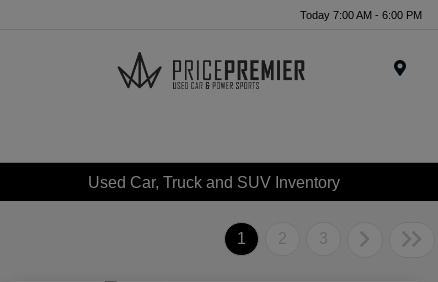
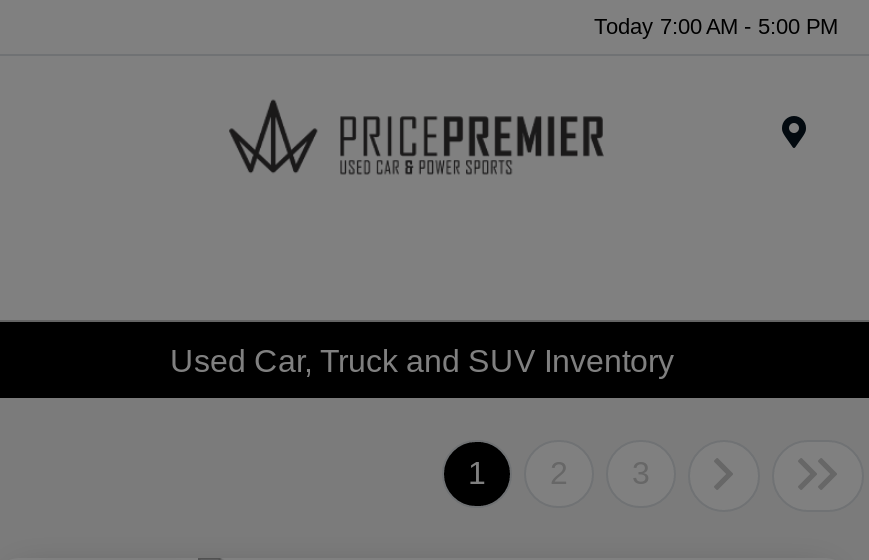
- Today 7:00 AM - 6:00 PM
+ Today 7:00 AM - 5:00 PM
